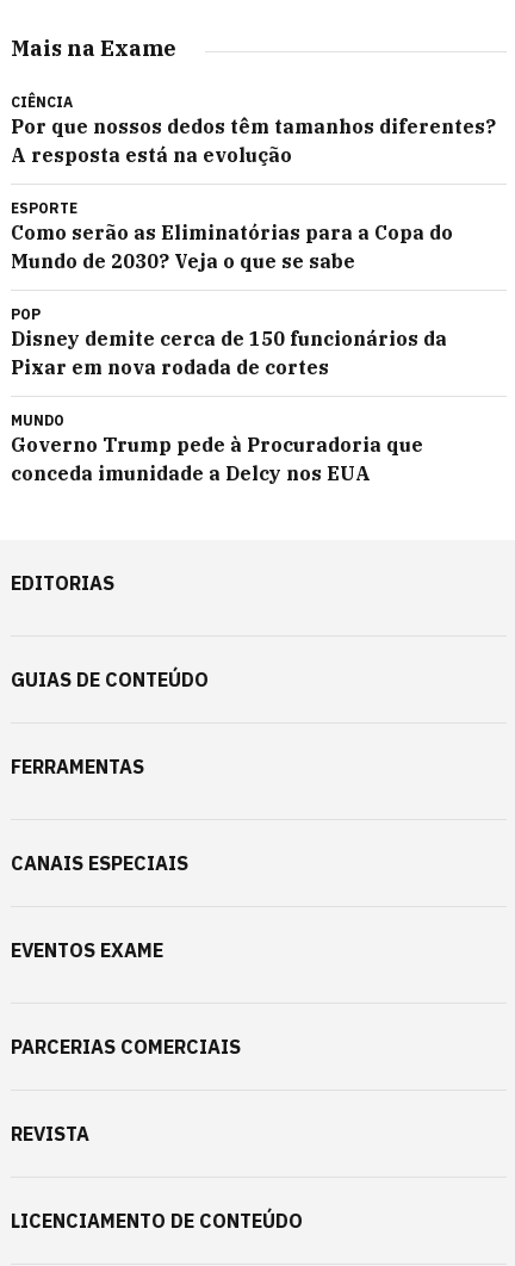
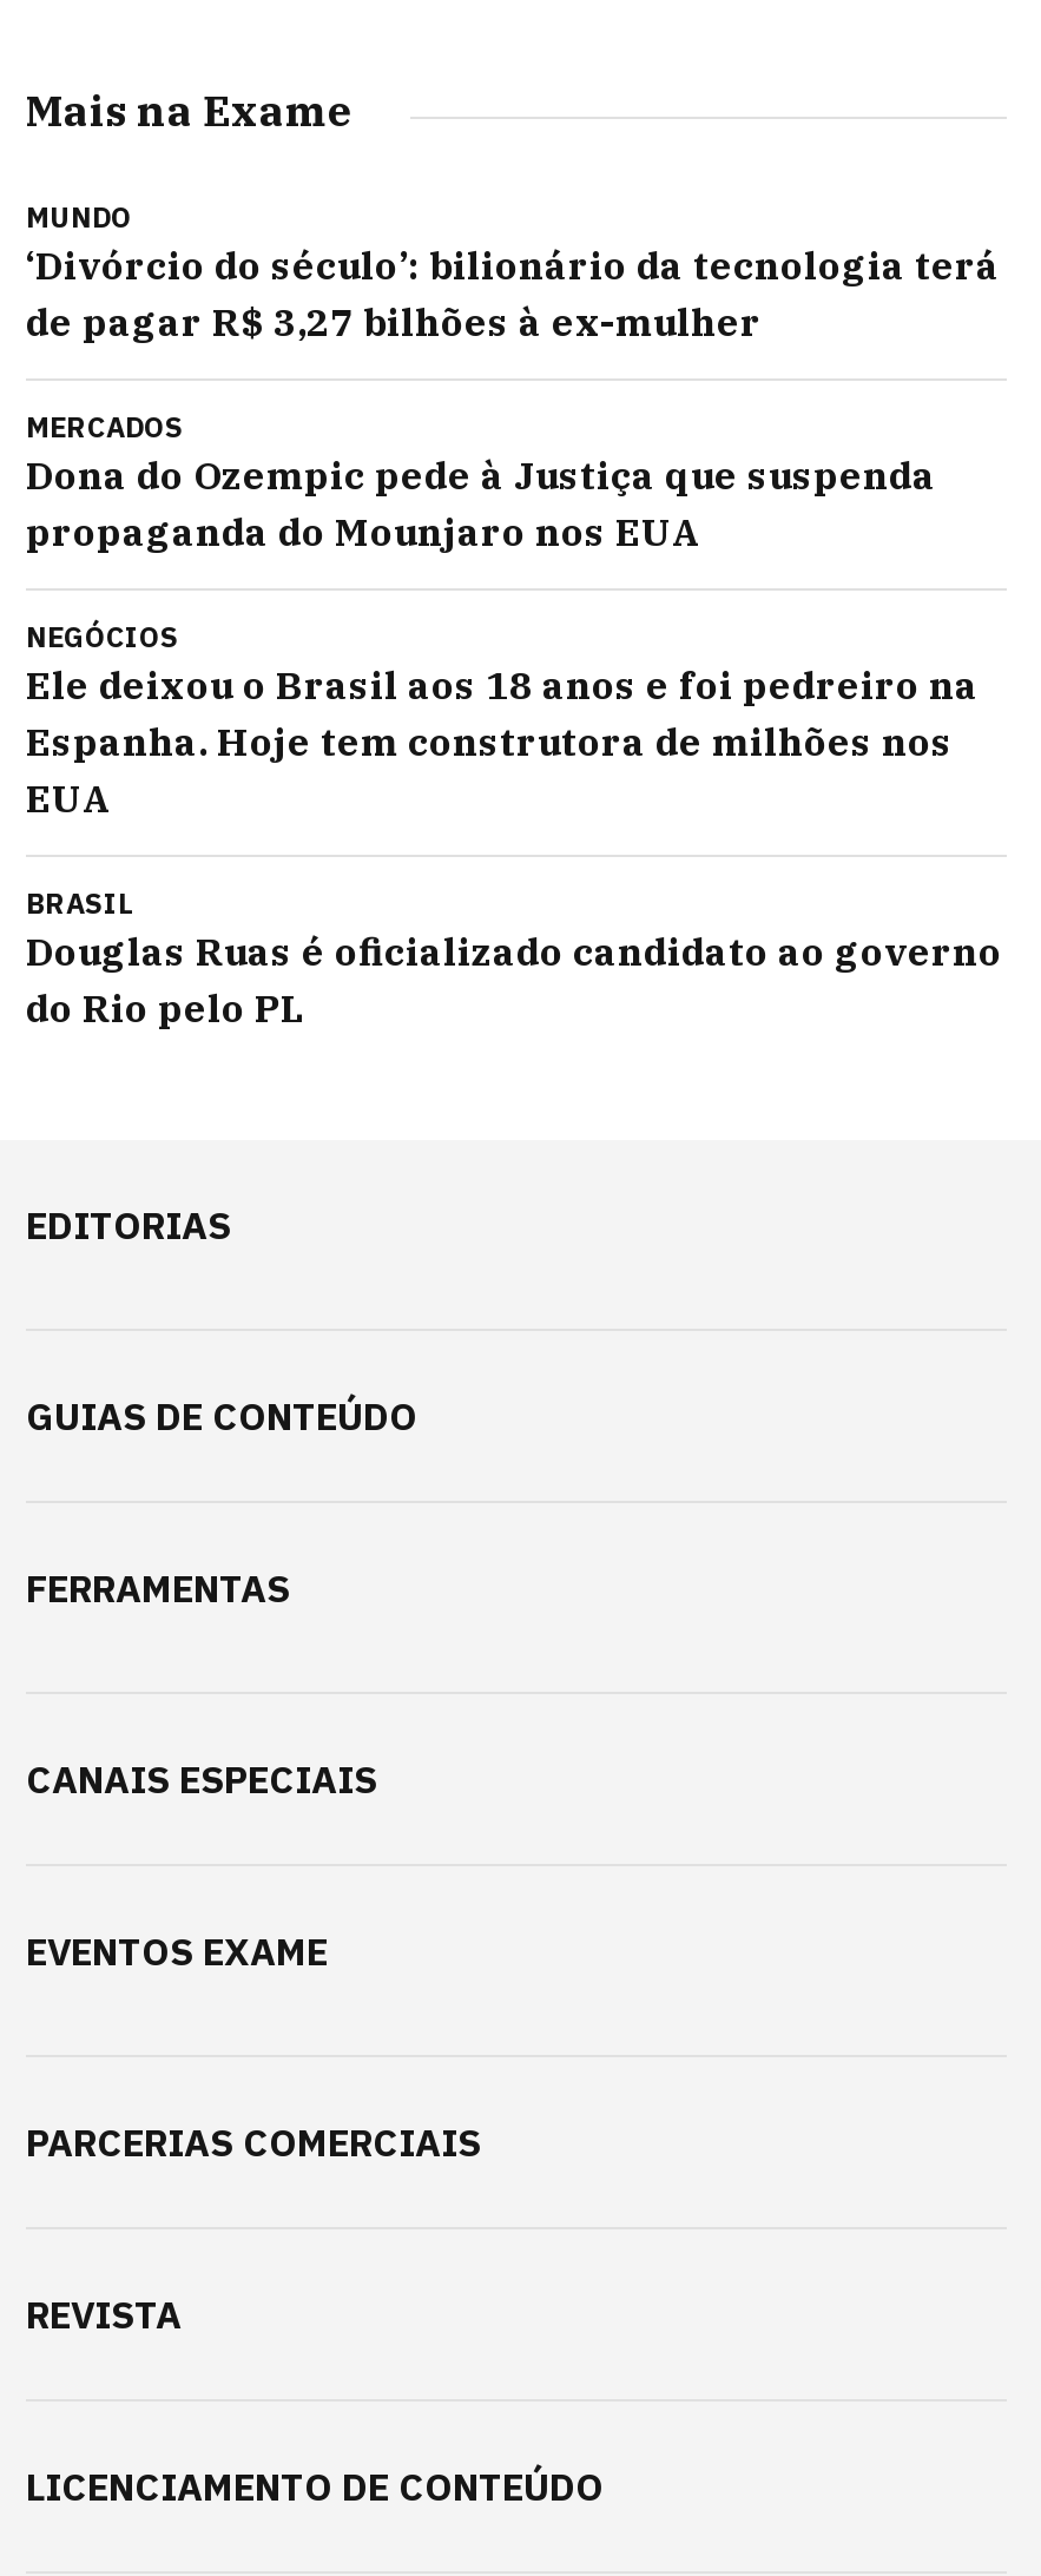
- CIÊNCIA
- Por que nossos dedos têm tamanhos diferentes?
- A resposta está na evolução
- ESPORTE
- Como serão as Eliminatórias para a Copa do
- Mundo de 2030? Veja o que se sabe
- POP
- Disney demite cerca de 150 funcionários da
- Pixar em nova rodada de cortes

moved up: MUNDO

- Governo Trump pede à Procuradoria que
- conceda imunidade a Delcy nos EUA
+ ‘Divórcio do século’: bilionário da tecnologia terá
+ de pagar R$ 3,27 bilhões à ex-mulher
+ MERCADOS
+ Dona do Ozempic pede à Justiça que suspenda
+ propaganda do Mounjaro nos EUA
+ NEGÓCIOS
+ Ele deixou o Brasil aos 18 anos e foi pedreiro na
+ Espanha. Hoje tem construtora de milhões nos
+ EUA
+ BRASIL
+ Douglas Ruas é oficializado candidato ao governo
+ do Rio pelo PL
